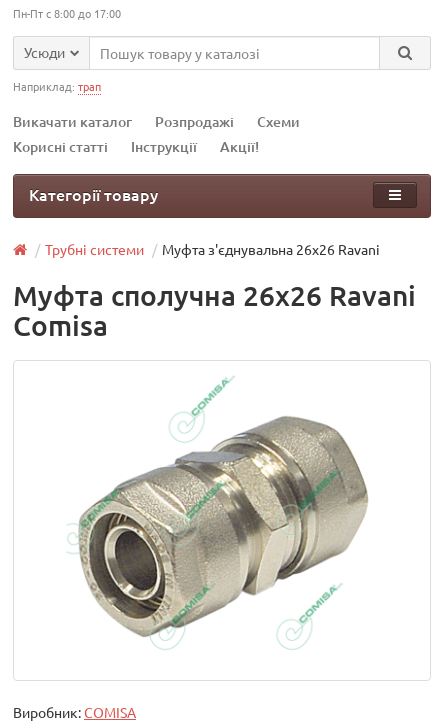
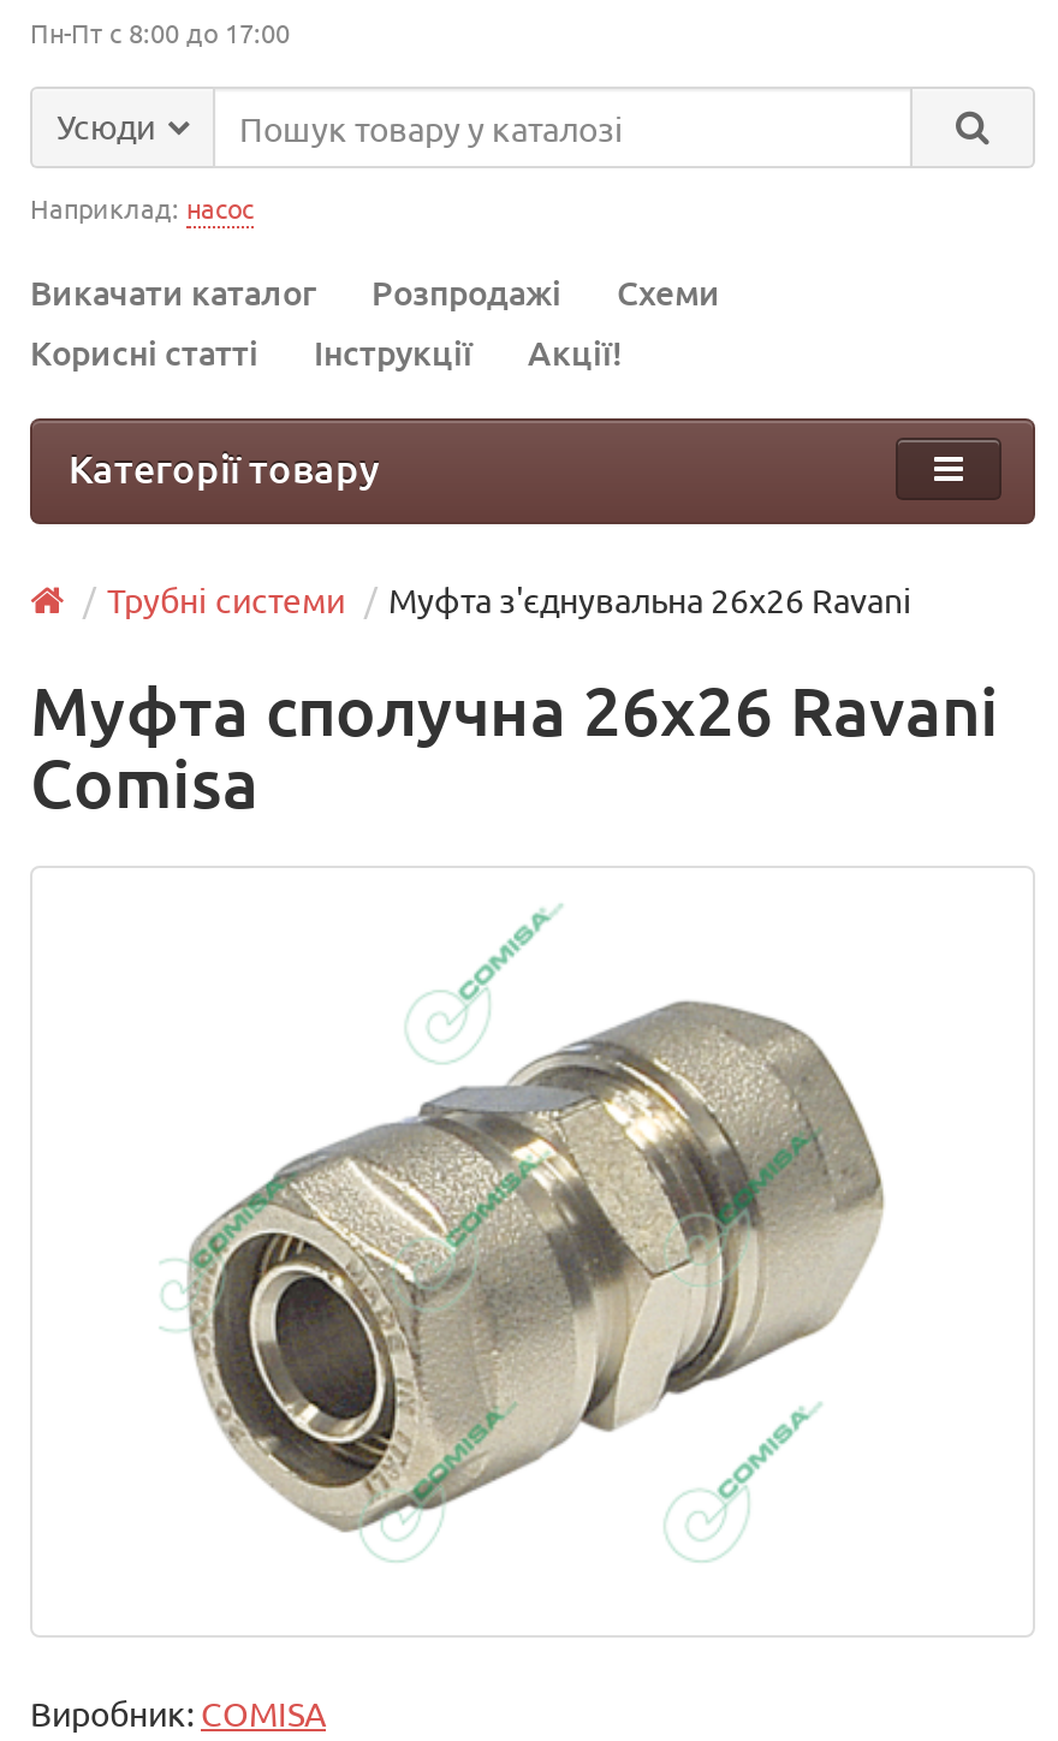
- Наприклад: трап
+ Наприклад: насос
